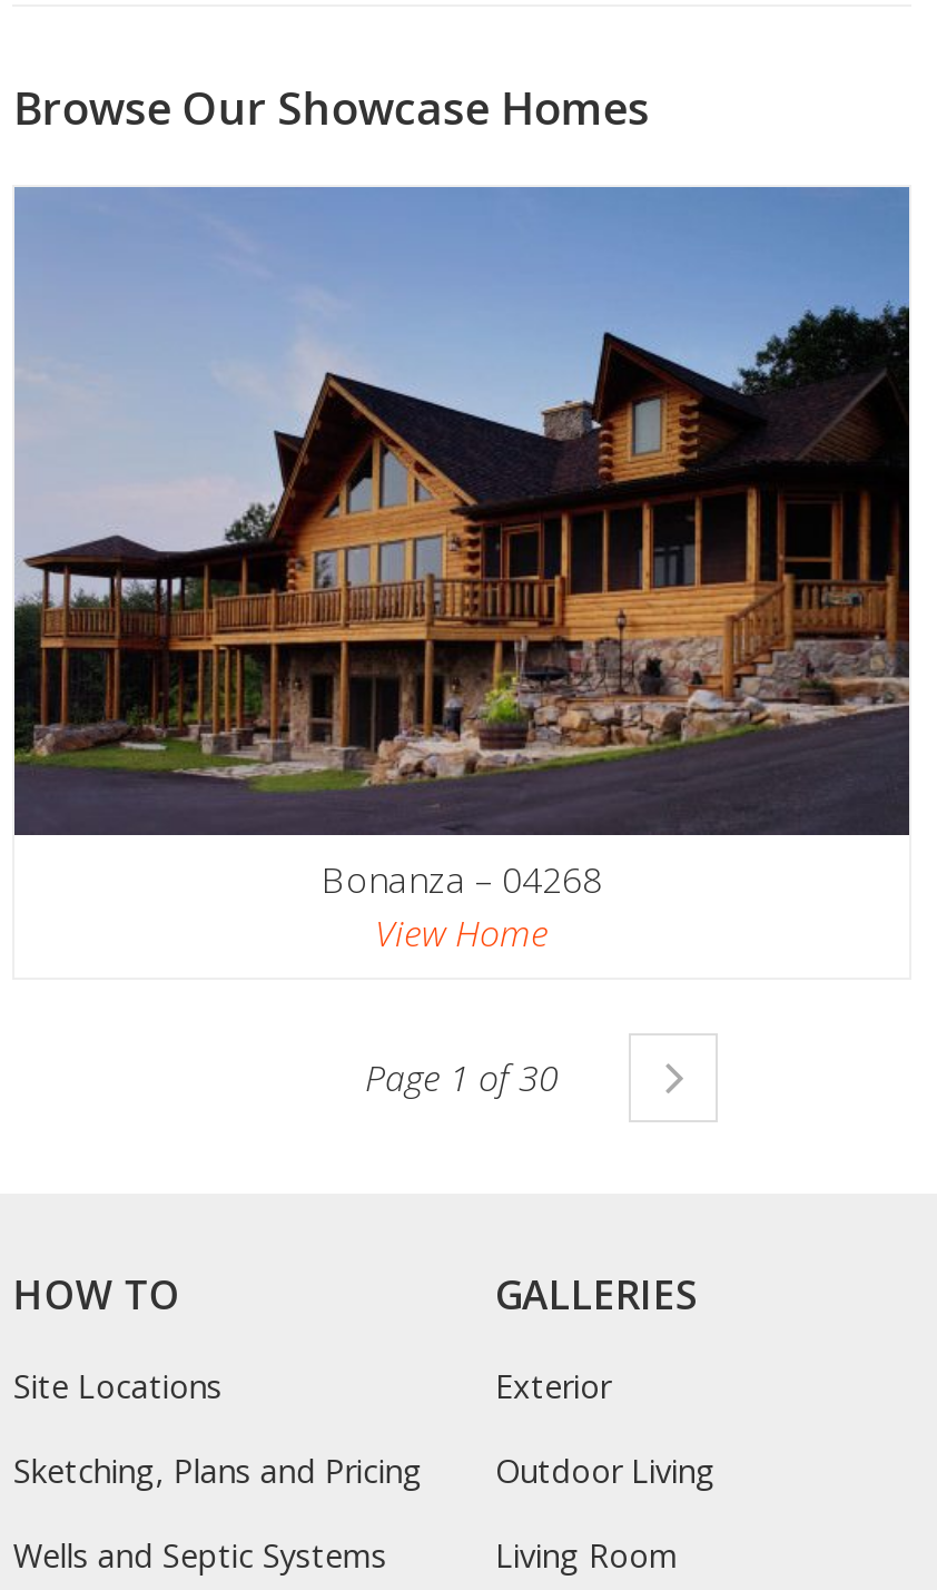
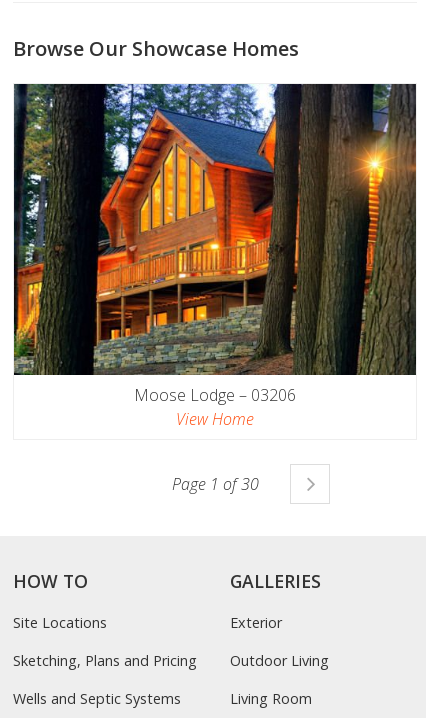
- [image]
- Bonanza – 04268
+ [image]
+ Moose Lodge – 03206
